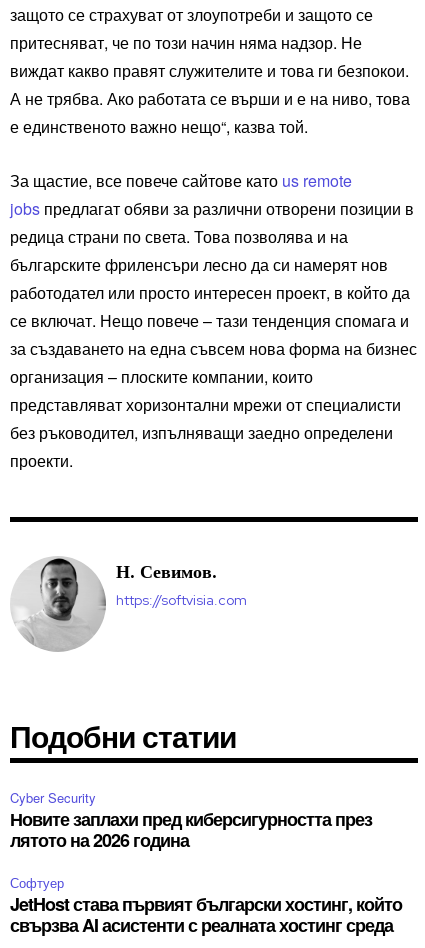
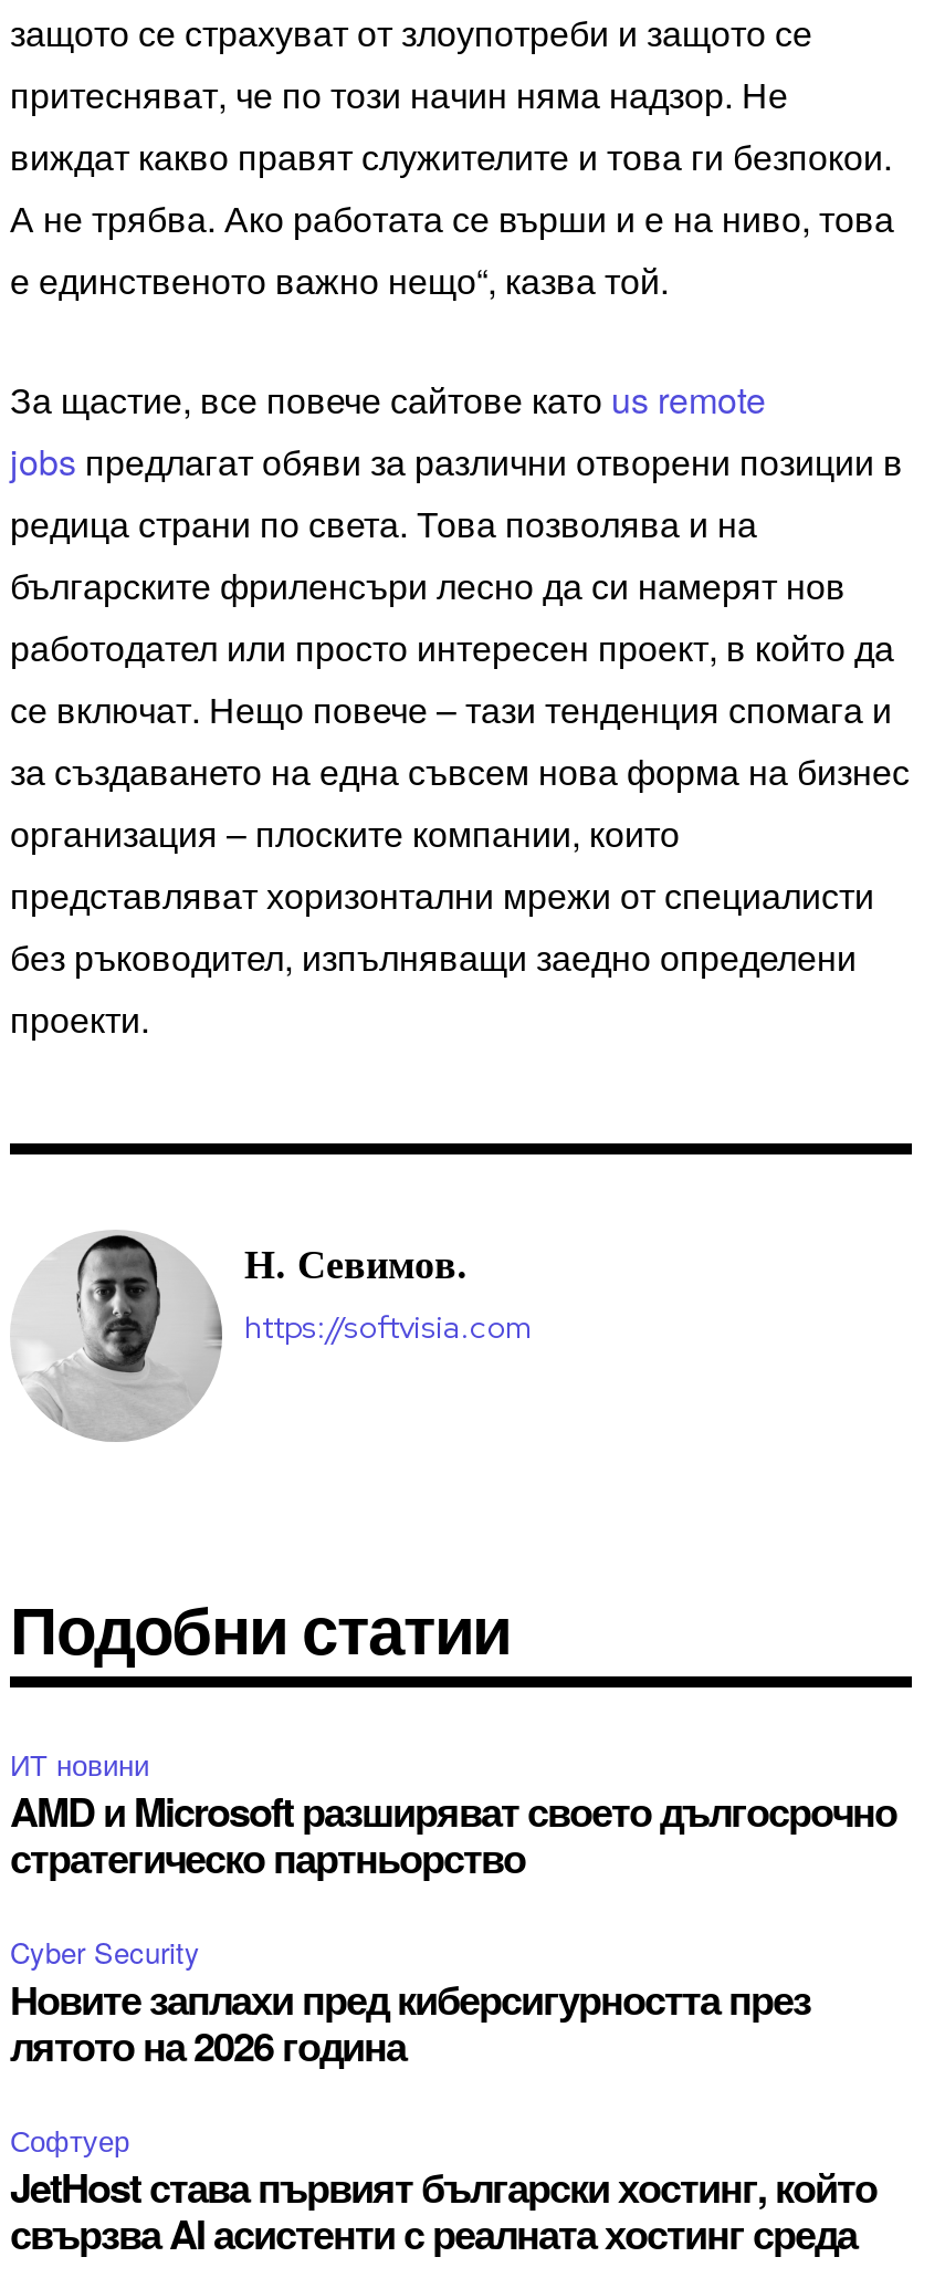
+ ИТ новини
+ AMD и Microsoft разширяват своето дългосрочно
+ стратегическо партньорство
